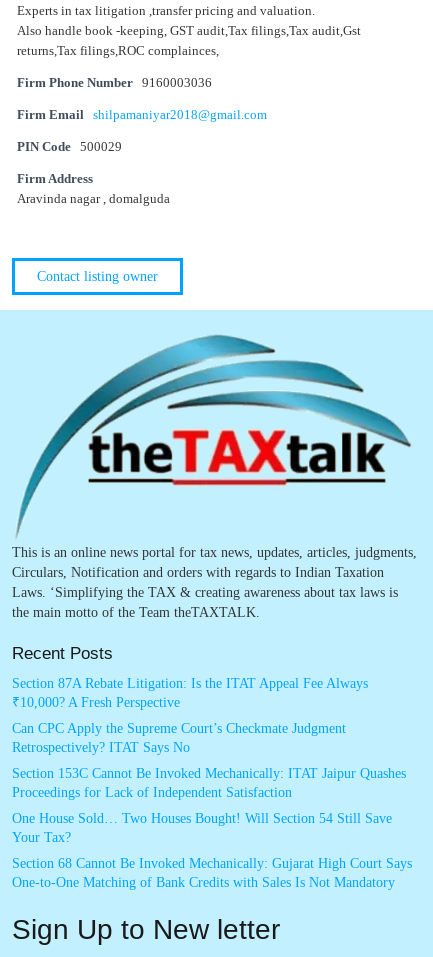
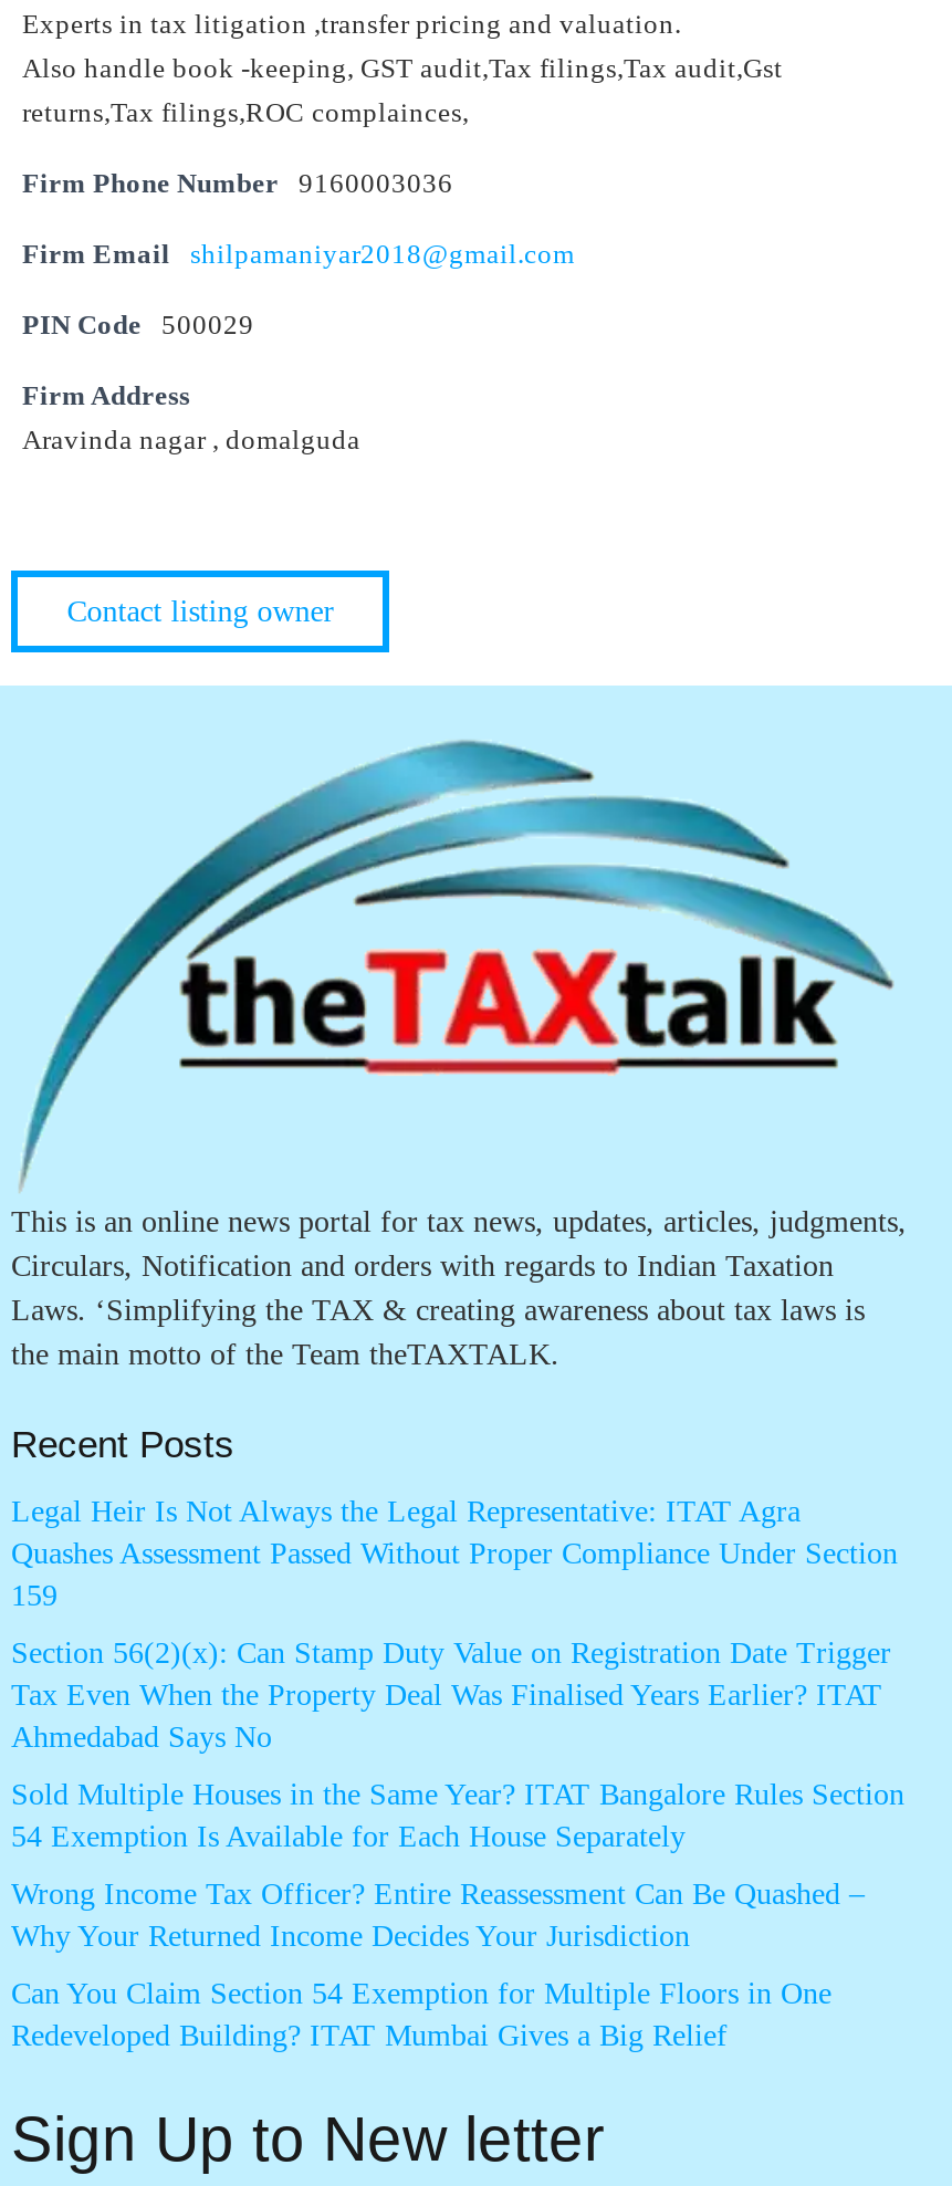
- Section 87A Rebate Litigation: Is the ITAT Appeal Fee Always
- ₹10,000? A Fresh Perspective
+ Legal Heir Is Not Always the Legal Representative: ITAT Agra
+ Quashes Assessment Passed Without Proper Compliance Under Section
+ 159

- Can CPC Apply the Supreme Court’s Checkmate Judgment
- Retrospectively? ITAT Says No
+ Section 56(2)(x): Can Stamp Duty Value on Registration Date Trigger
+ Tax Even When the Property Deal Was Finalised Years Earlier? ITAT
+ Ahmedabad Says No

- Section 153C Cannot Be Invoked Mechanically: ITAT Jaipur Quashes
- Proceedings for Lack of Independent Satisfaction
+ Sold Multiple Houses in the Same Year? ITAT Bangalore Rules Section
+ 54 Exemption Is Available for Each House Separately

- One House Sold… Two Houses Bought! Will Section 54 Still Save
- Your Tax?
+ Wrong Income Tax Officer? Entire Reassessment Can Be Quashed –
+ Why Your Returned Income Decides Your Jurisdiction

- Section 68 Cannot Be Invoked Mechanically: Gujarat High Court Says
- One-to-One Matching of Bank Credits with Sales Is Not Mandatory
+ Can You Claim Section 54 Exemption for Multiple Floors in One
+ Redeveloped Building? ITAT Mumbai Gives a Big Relief
